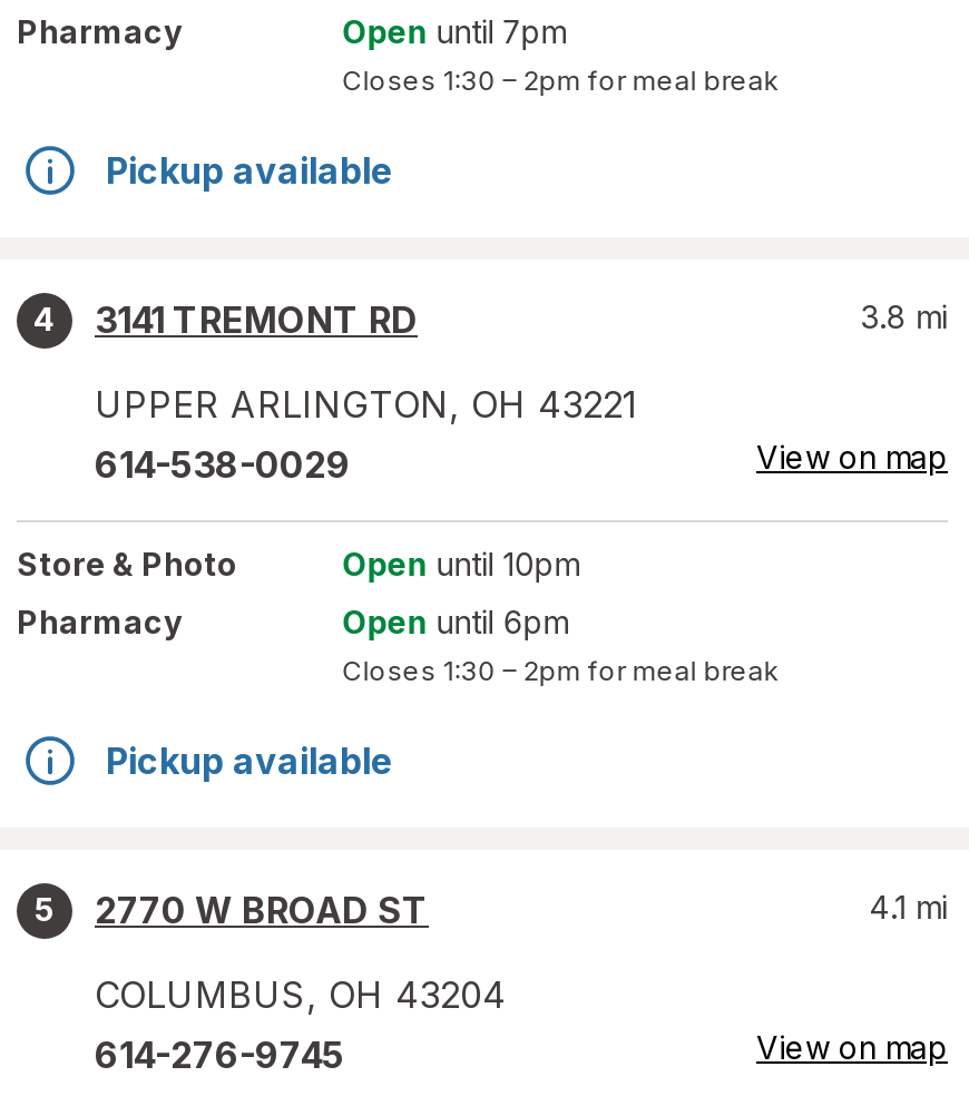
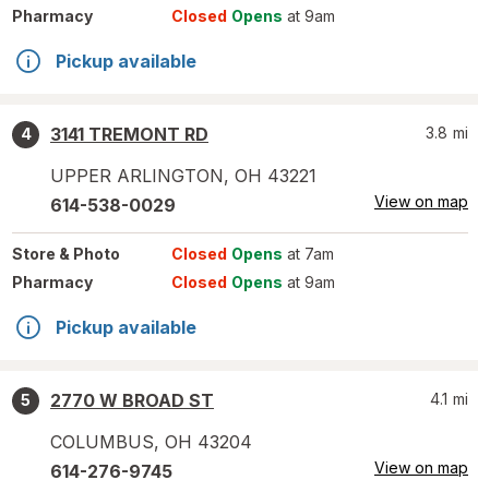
- Open until 7pm
- Closes 1:30 – 2pm for meal break
+ Closed Opens at 9am

- Open until 10pm
+ Closed Opens at 7am

- Open until 6pm
- Closes 1:30 – 2pm for meal break
+ Closed Opens at 9am
